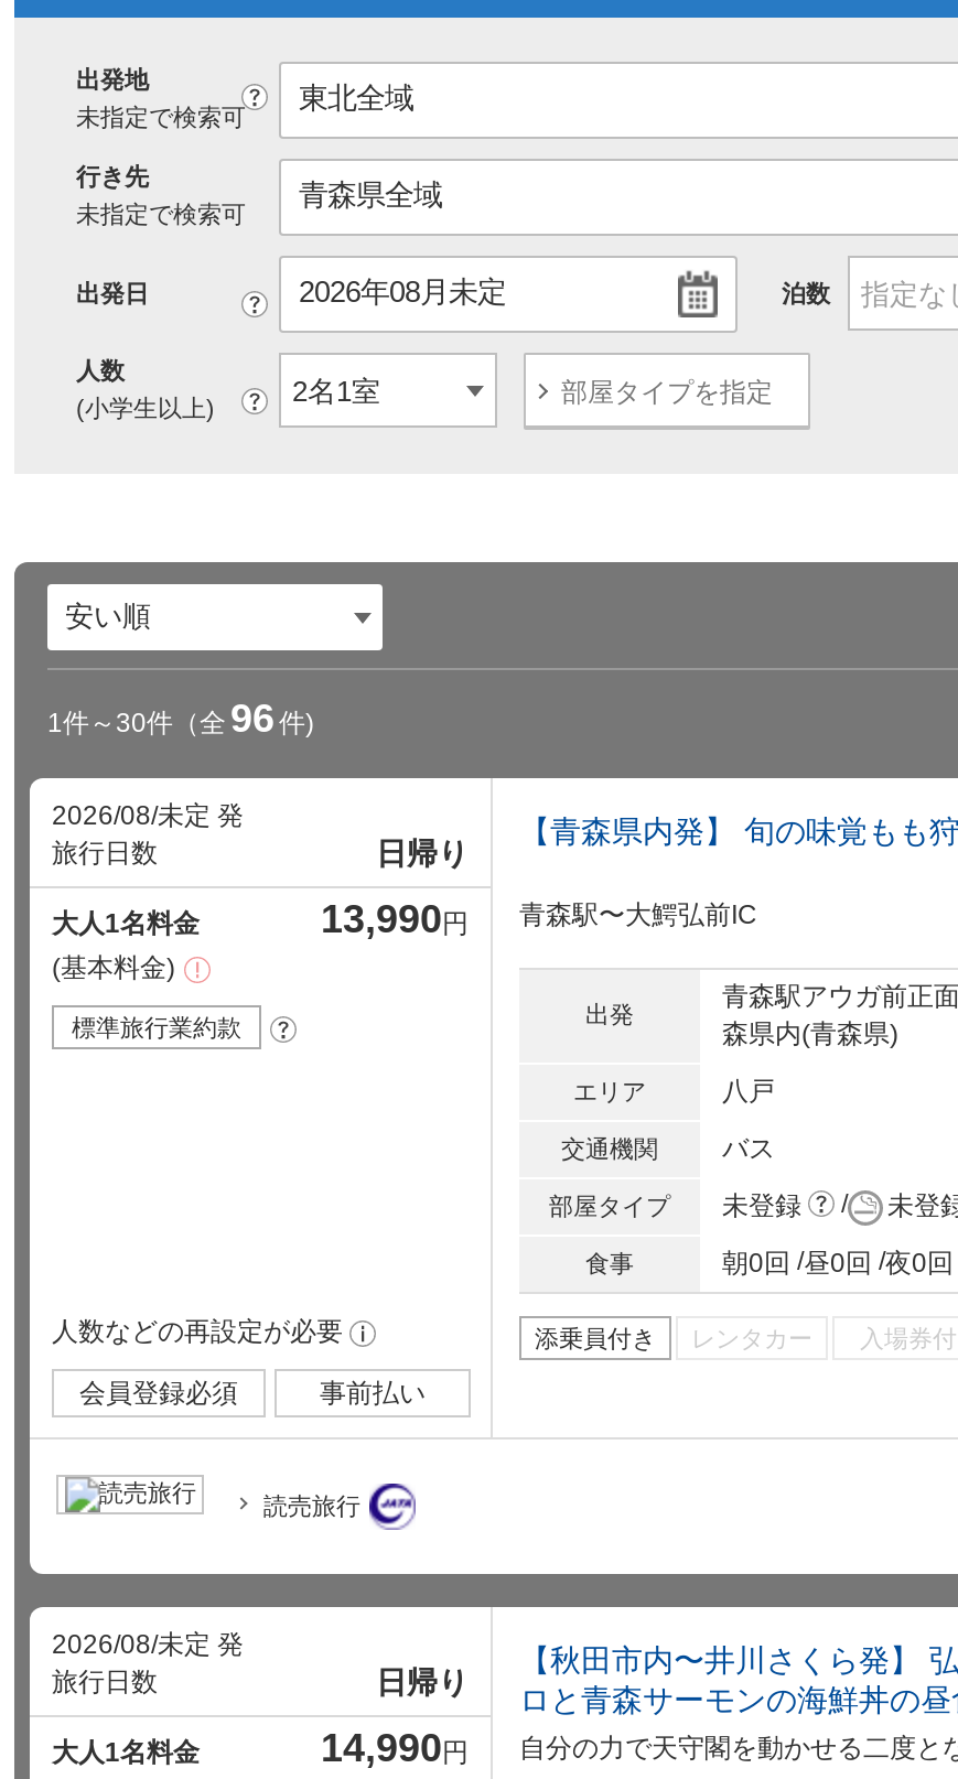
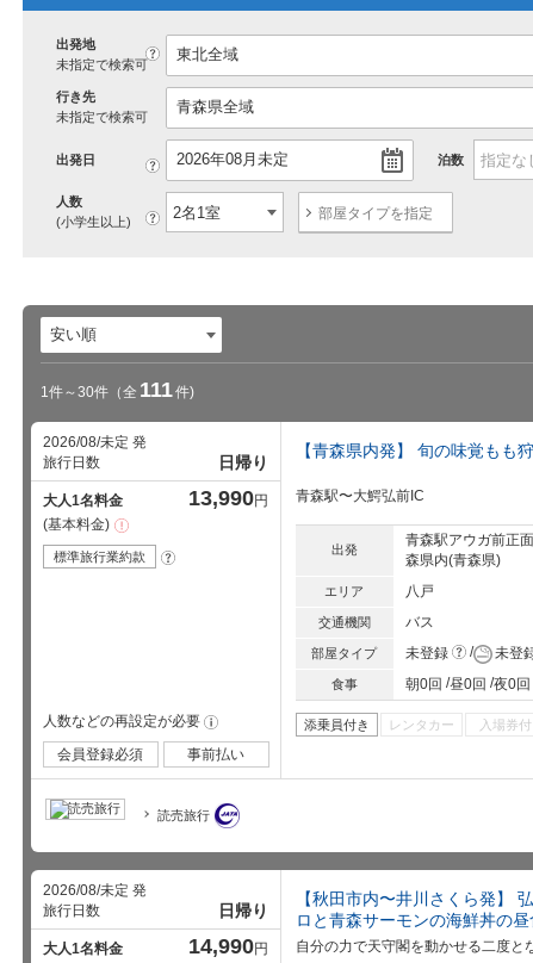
- 1件～30件（全 96 件)
+ 1件～30件（全 111 件)
